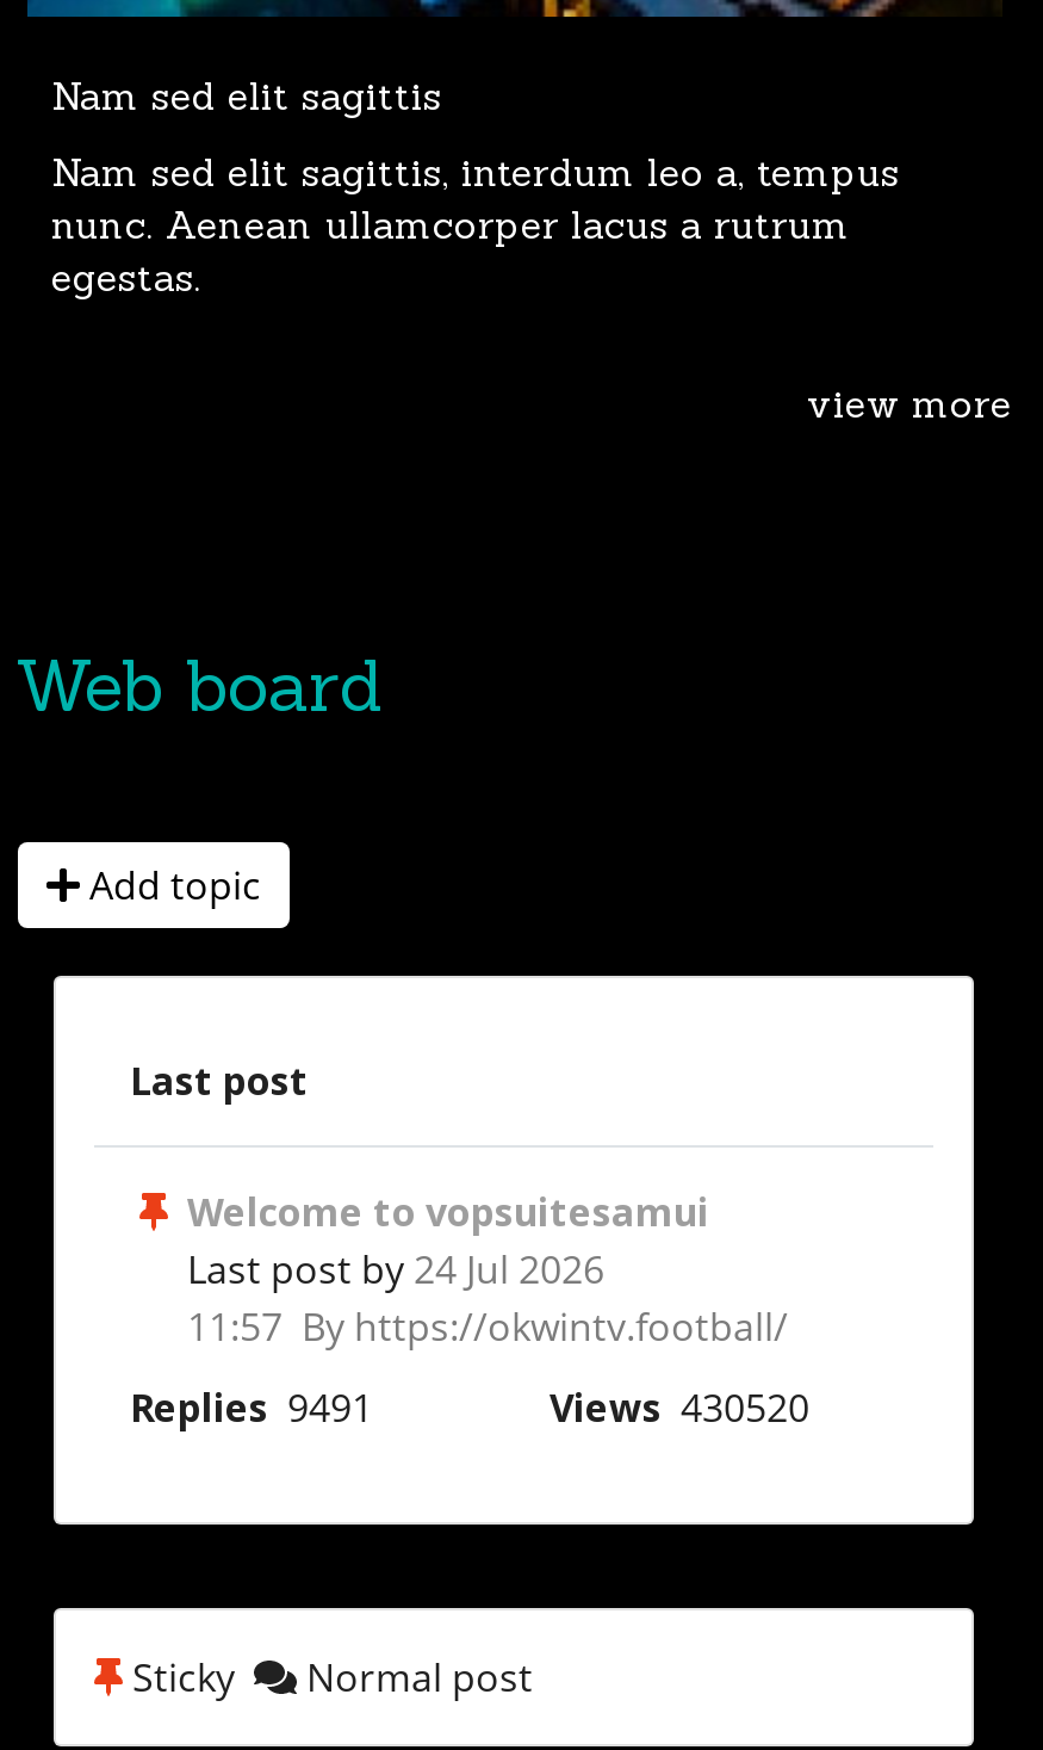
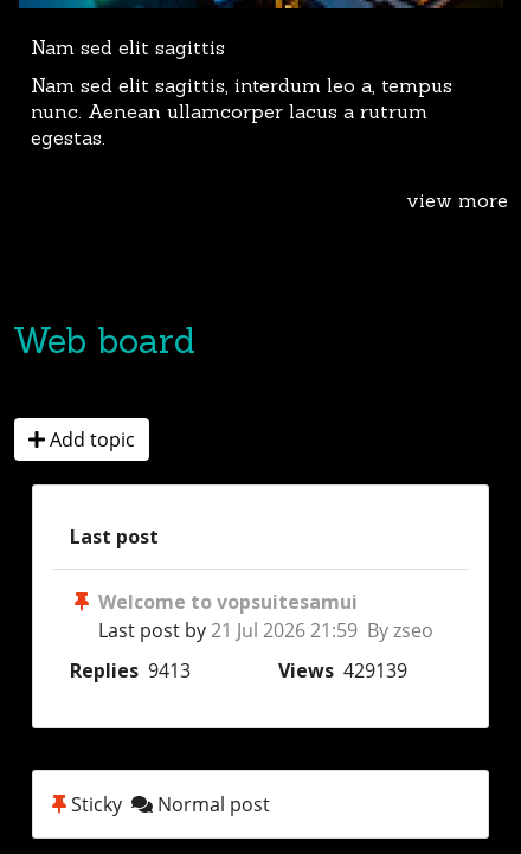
- Last post by 24 Jul 2026
- 11:57 By https://okwintv.football/
+ Last post by 21 Jul 2026 21:59 By zseo

- Replies 9491
- Views 430520
+ Replies 9413
+ Views 429139
